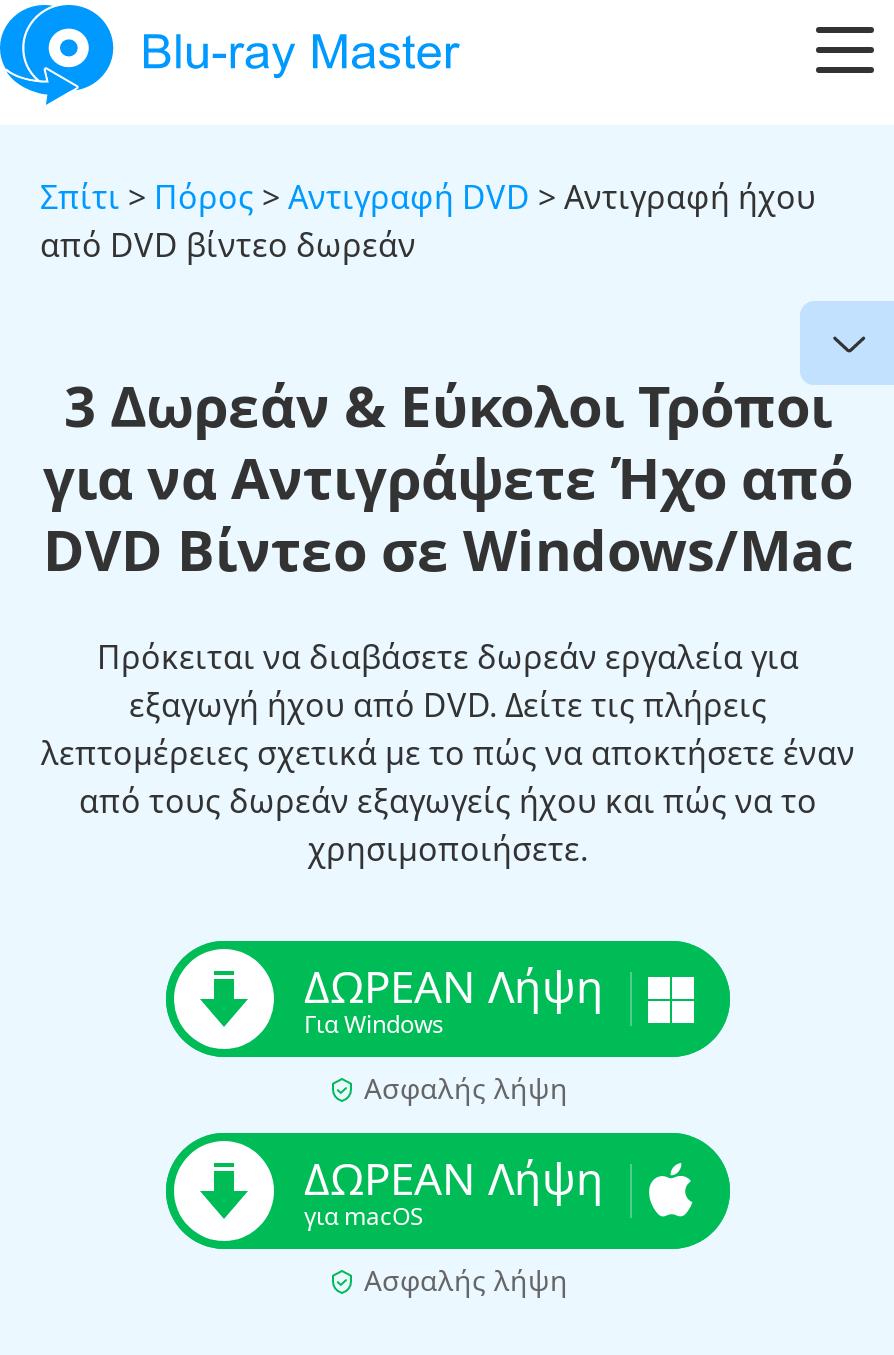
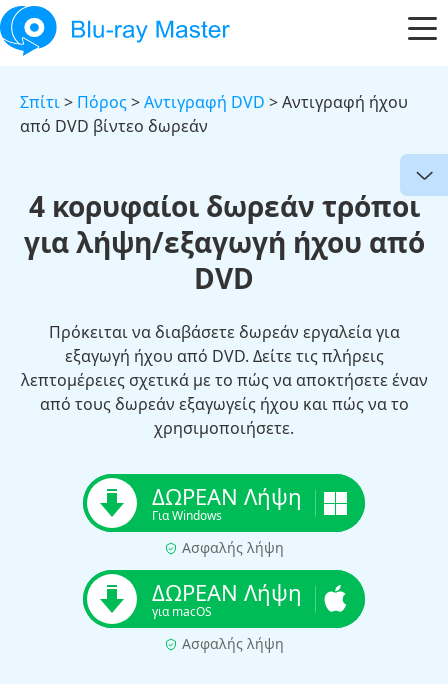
- 3 Δωρεάν & Εύκολοι Τρόποι
- για να Αντιγράψετε Ήχο από
- DVD Βίντεο σε Windows/Mac
+ 4 κορυφαίοι δωρεάν τρόποι
+ για λήψη/εξαγωγή ήχου από
+ DVD
